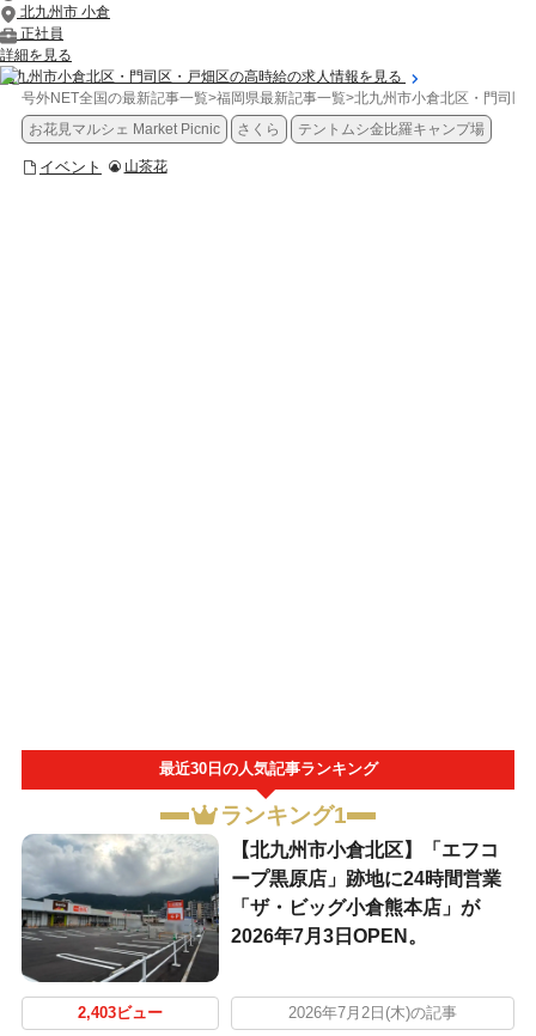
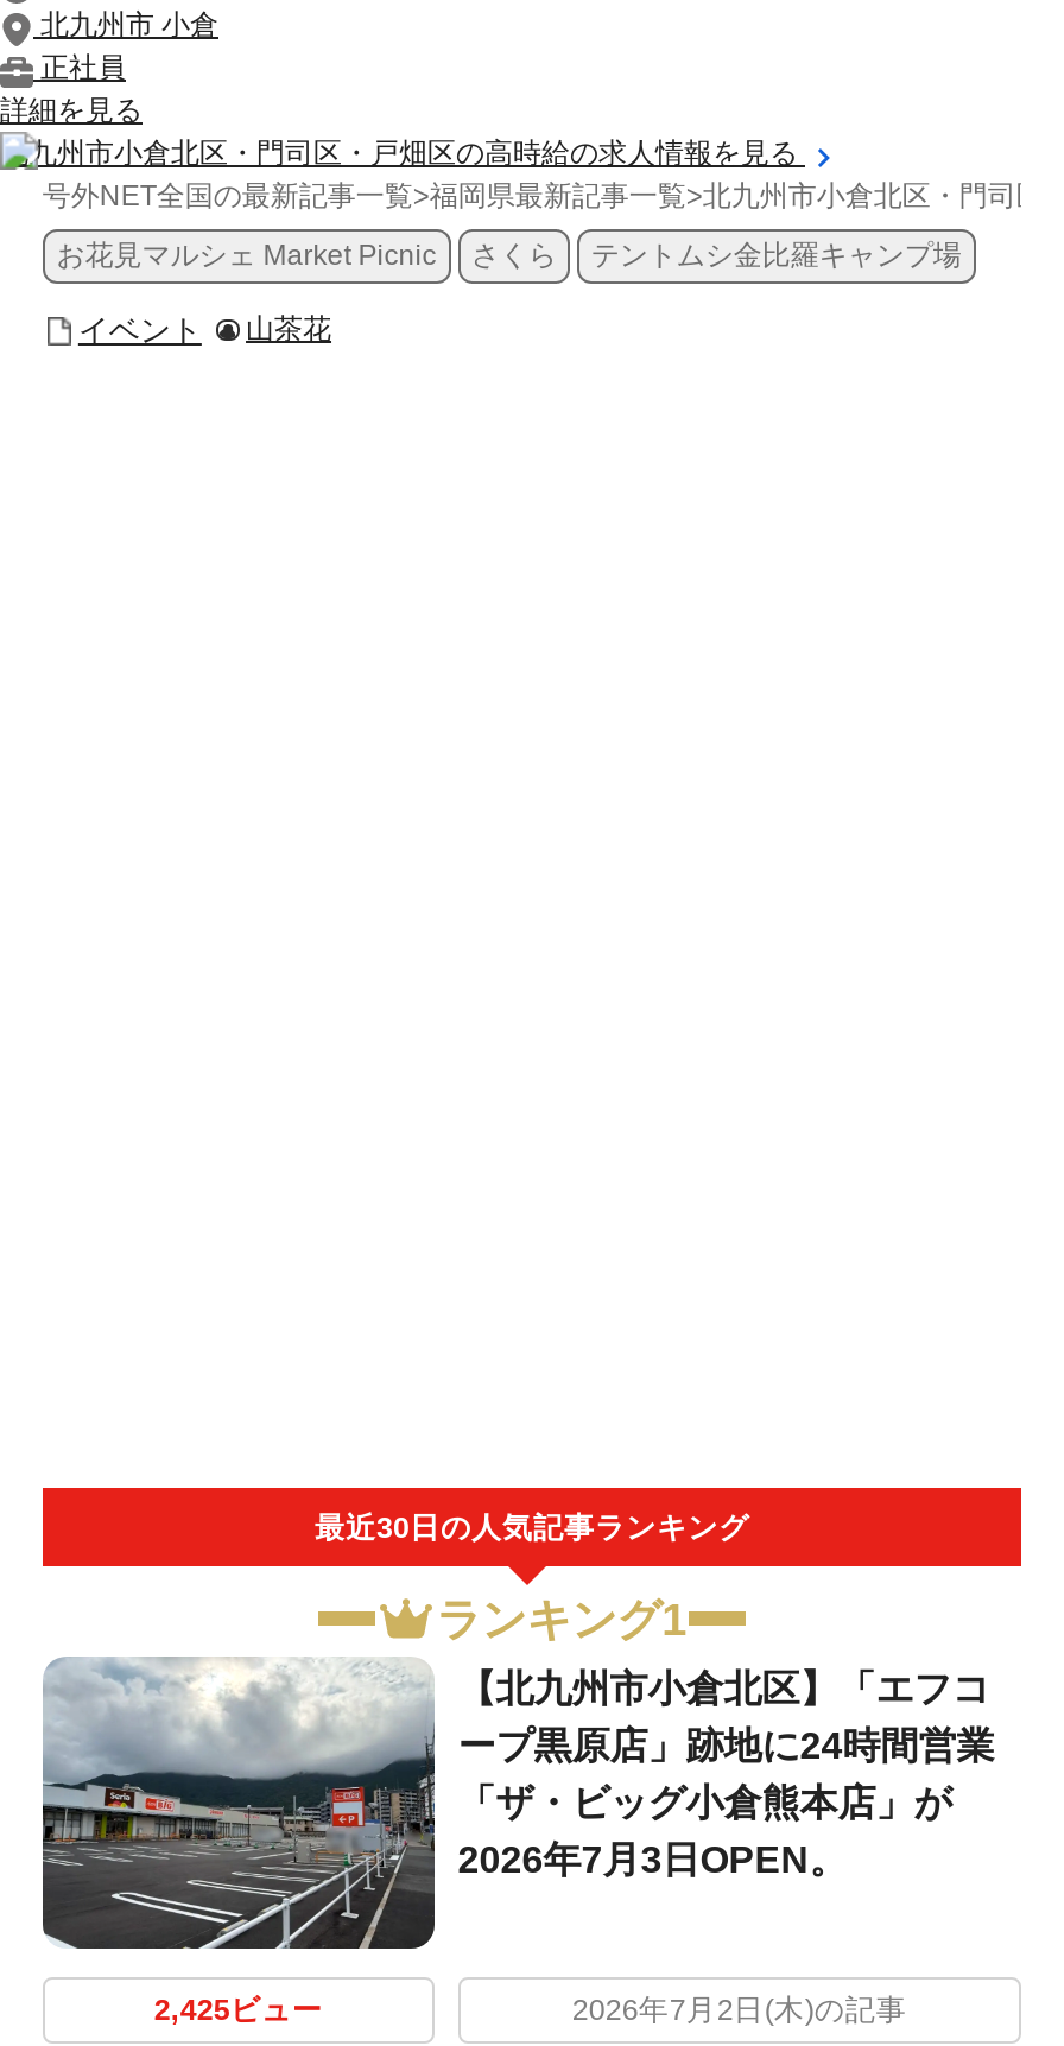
- 2,403ビュー
+ 2,425ビュー
